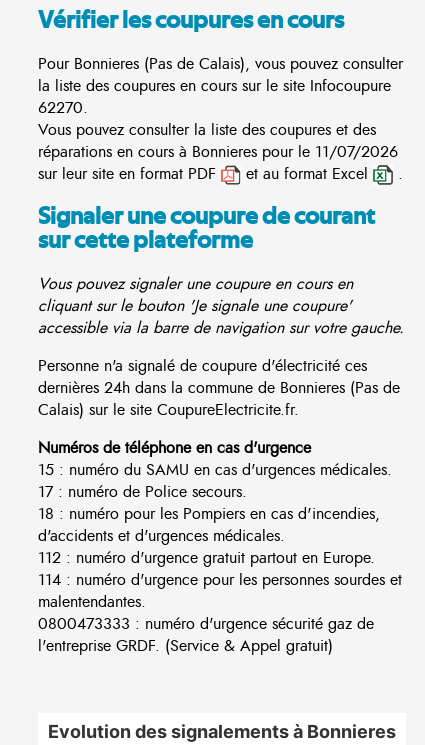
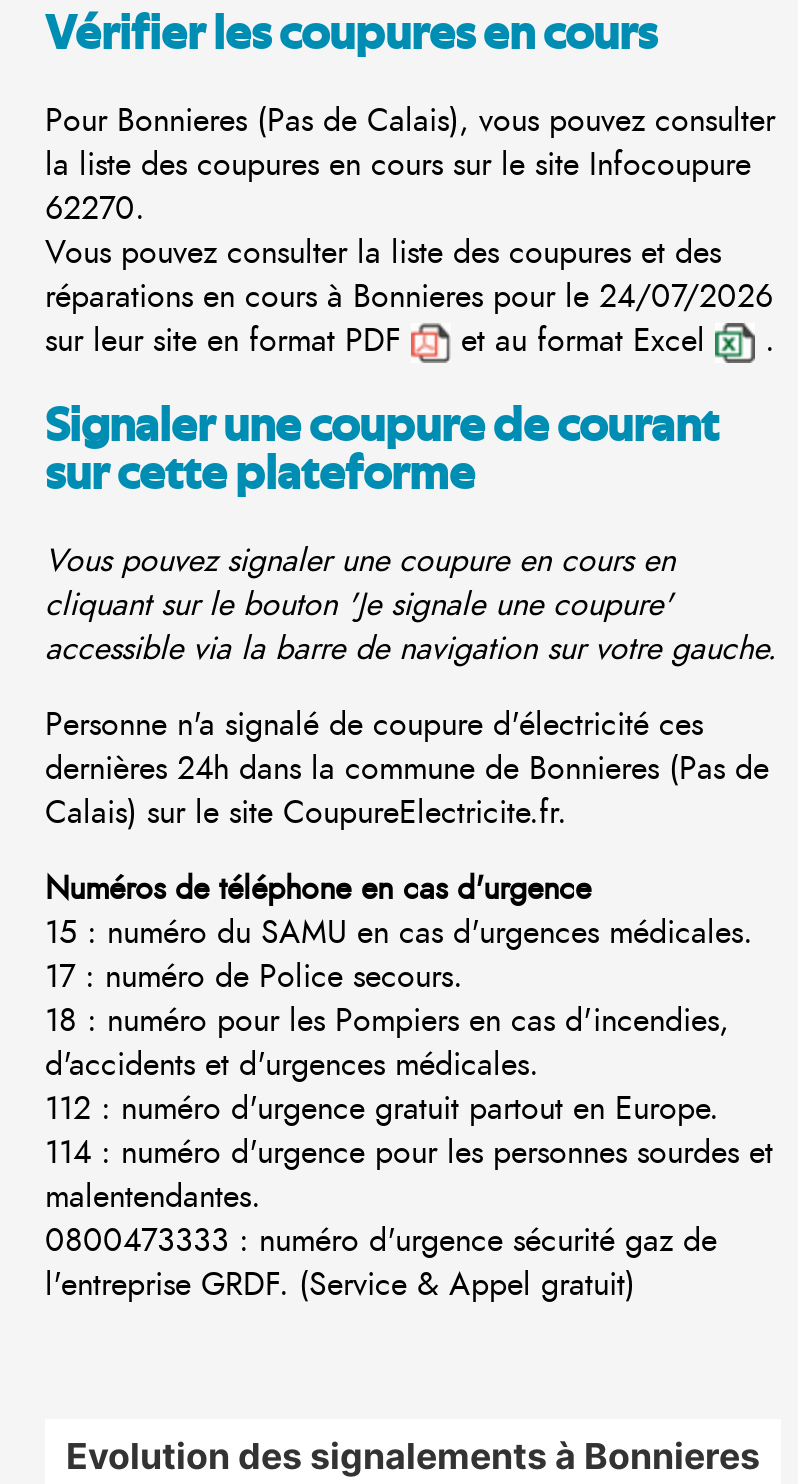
- réparations en cours à Bonnieres pour le 11/07/2026
+ réparations en cours à Bonnieres pour le 24/07/2026
